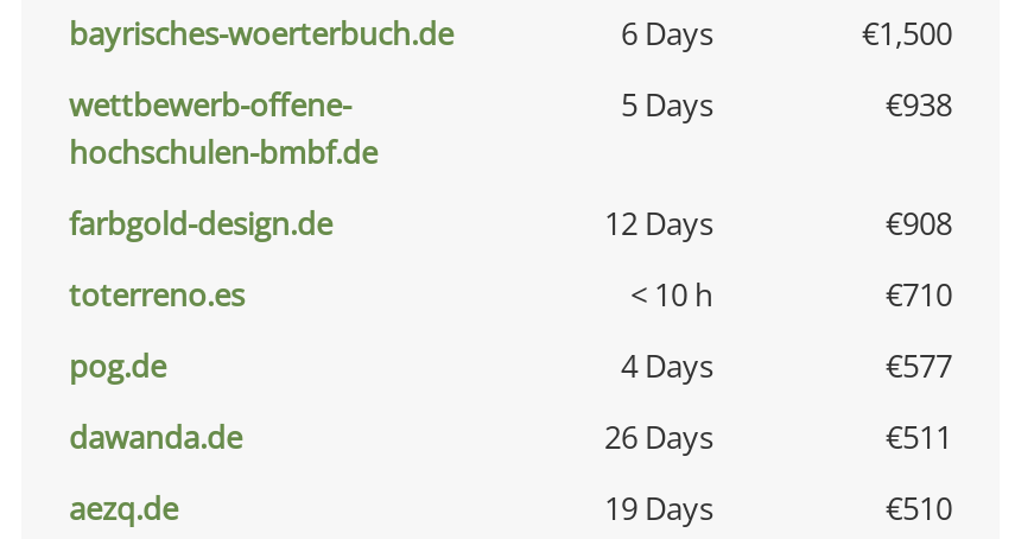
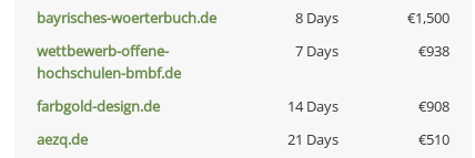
- 6 Days
+ 8 Days

- 5 Days
+ 7 Days

- 12 Days
+ 14 Days

- toterreno.es
- < 10 h
- €710
- pog.de
- 4 Days
- €577
- dawanda.de
- 26 Days
- €511

- 19 Days
+ 21 Days
